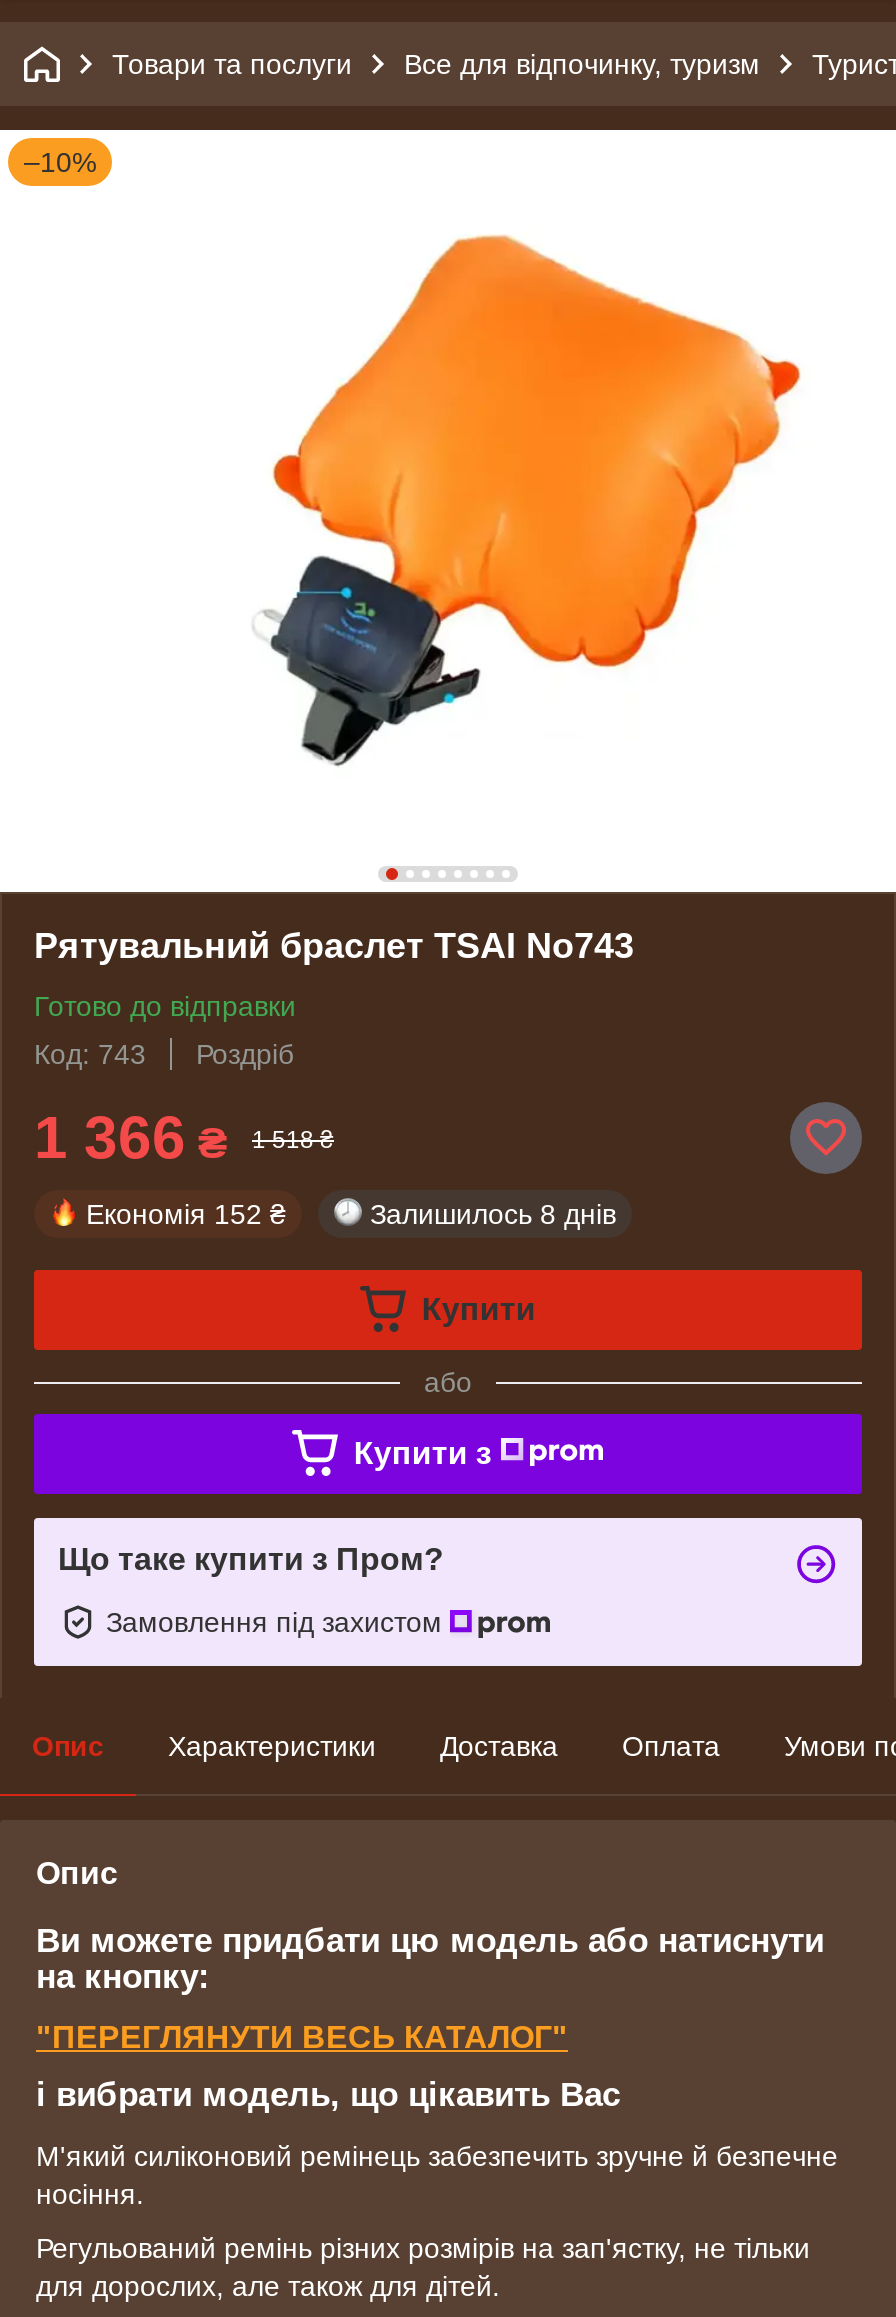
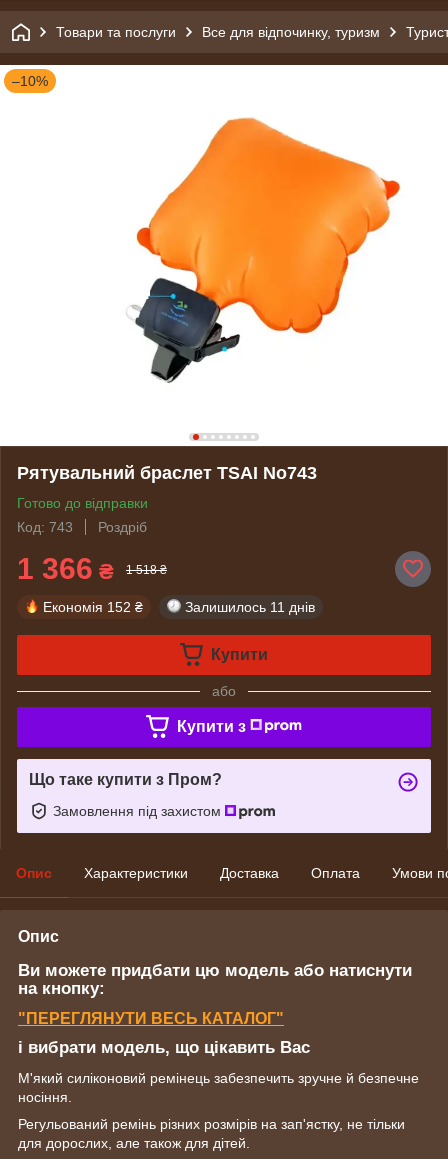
- Залишилось 8 днів
+ Залишилось 11 днів
